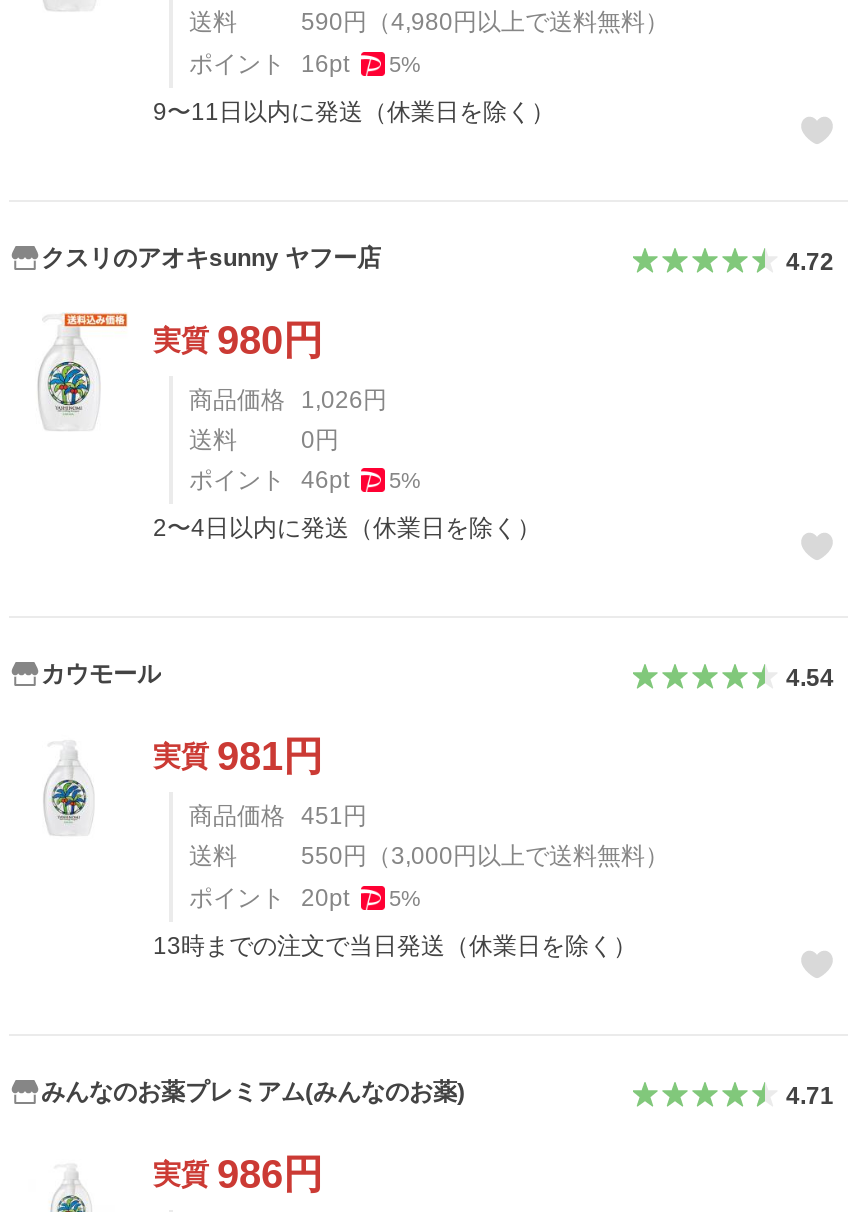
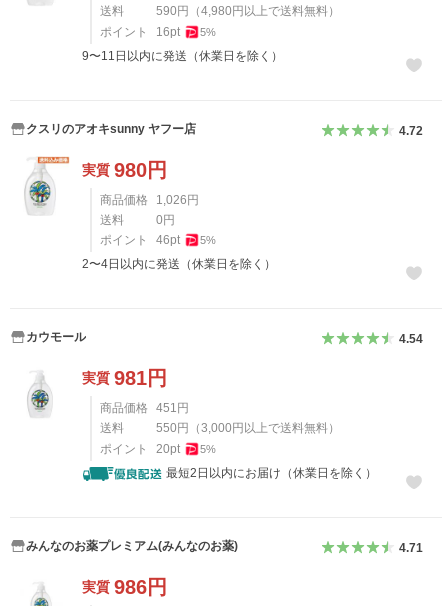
- 13時までの注文で当日発送（休業日を除く）
+ 最短2日以内にお届け（休業日を除く）
